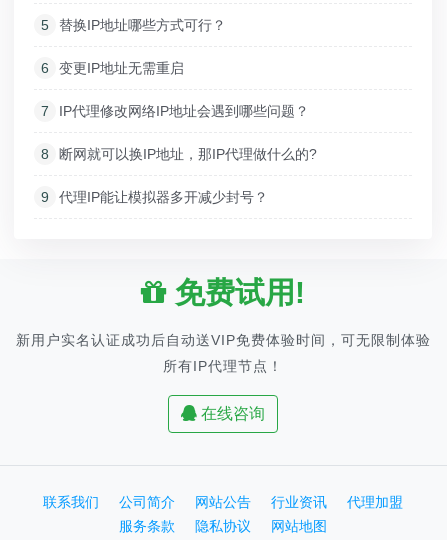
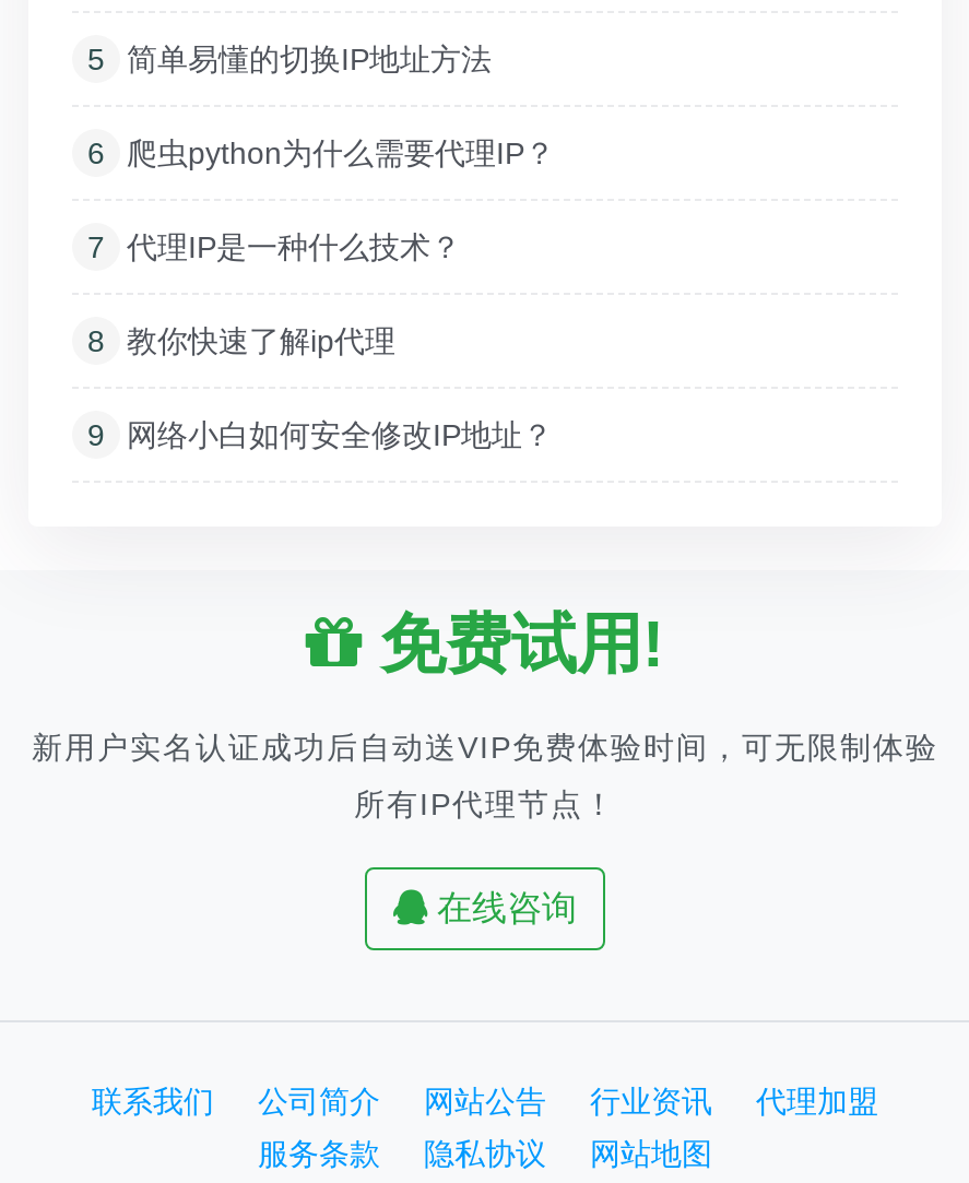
- 替换IP地址哪些方式可行？
+ 简单易懂的切换IP地址方法

- 变更IP地址无需重启
+ 爬虫python为什么需要代理IP？

- IP代理修改网络IP地址会遇到哪些问题？
+ 代理IP是一种什么技术？

- 断网就可以换IP地址，那IP代理做什么的?
+ 教你快速了解ip代理

- 代理IP能让模拟器多开减少封号？
+ 网络小白如何安全修改IP地址？
